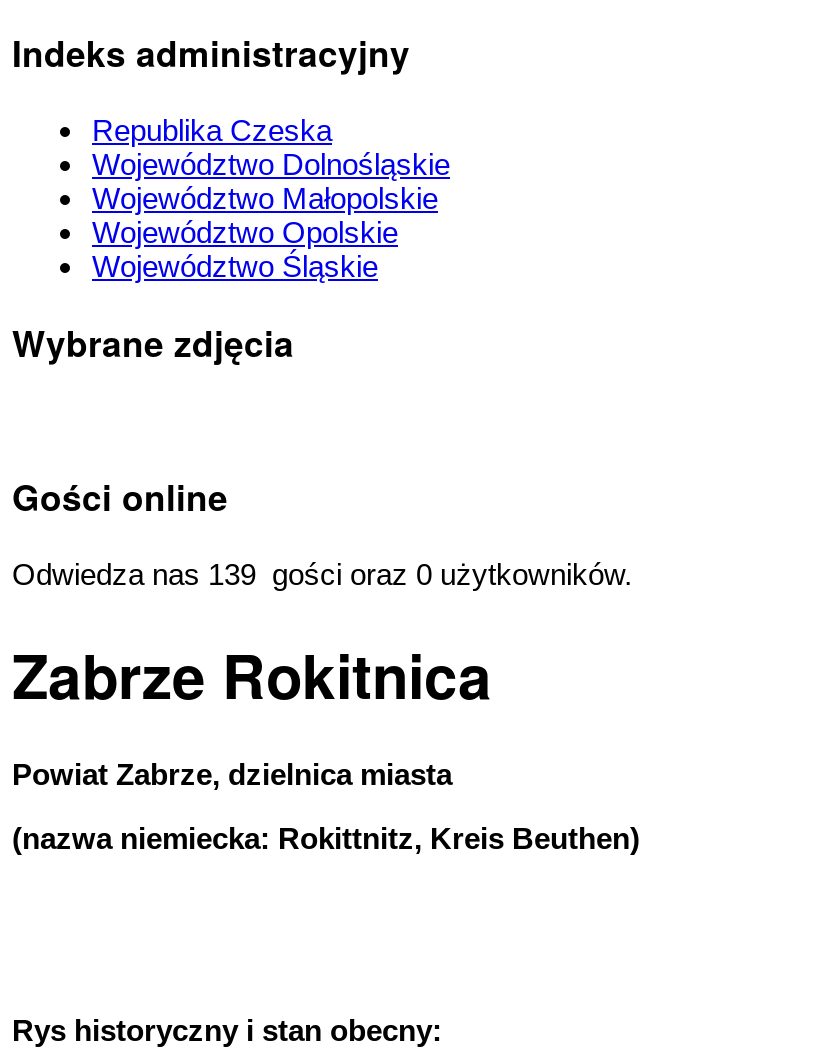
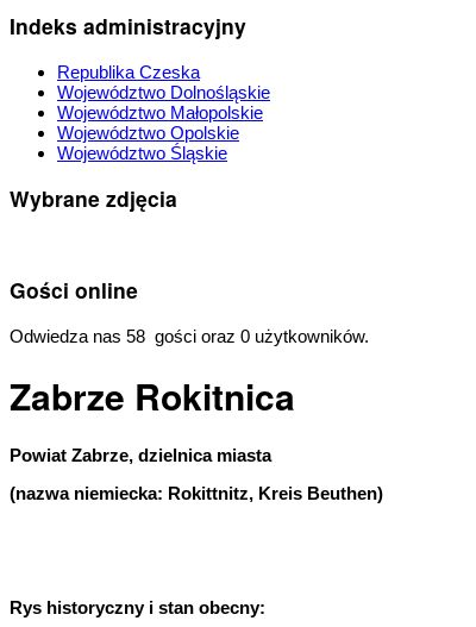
- Odwiedza nas 139 gości oraz 0 użytkowników.
+ Odwiedza nas 58 gości oraz 0 użytkowników.
